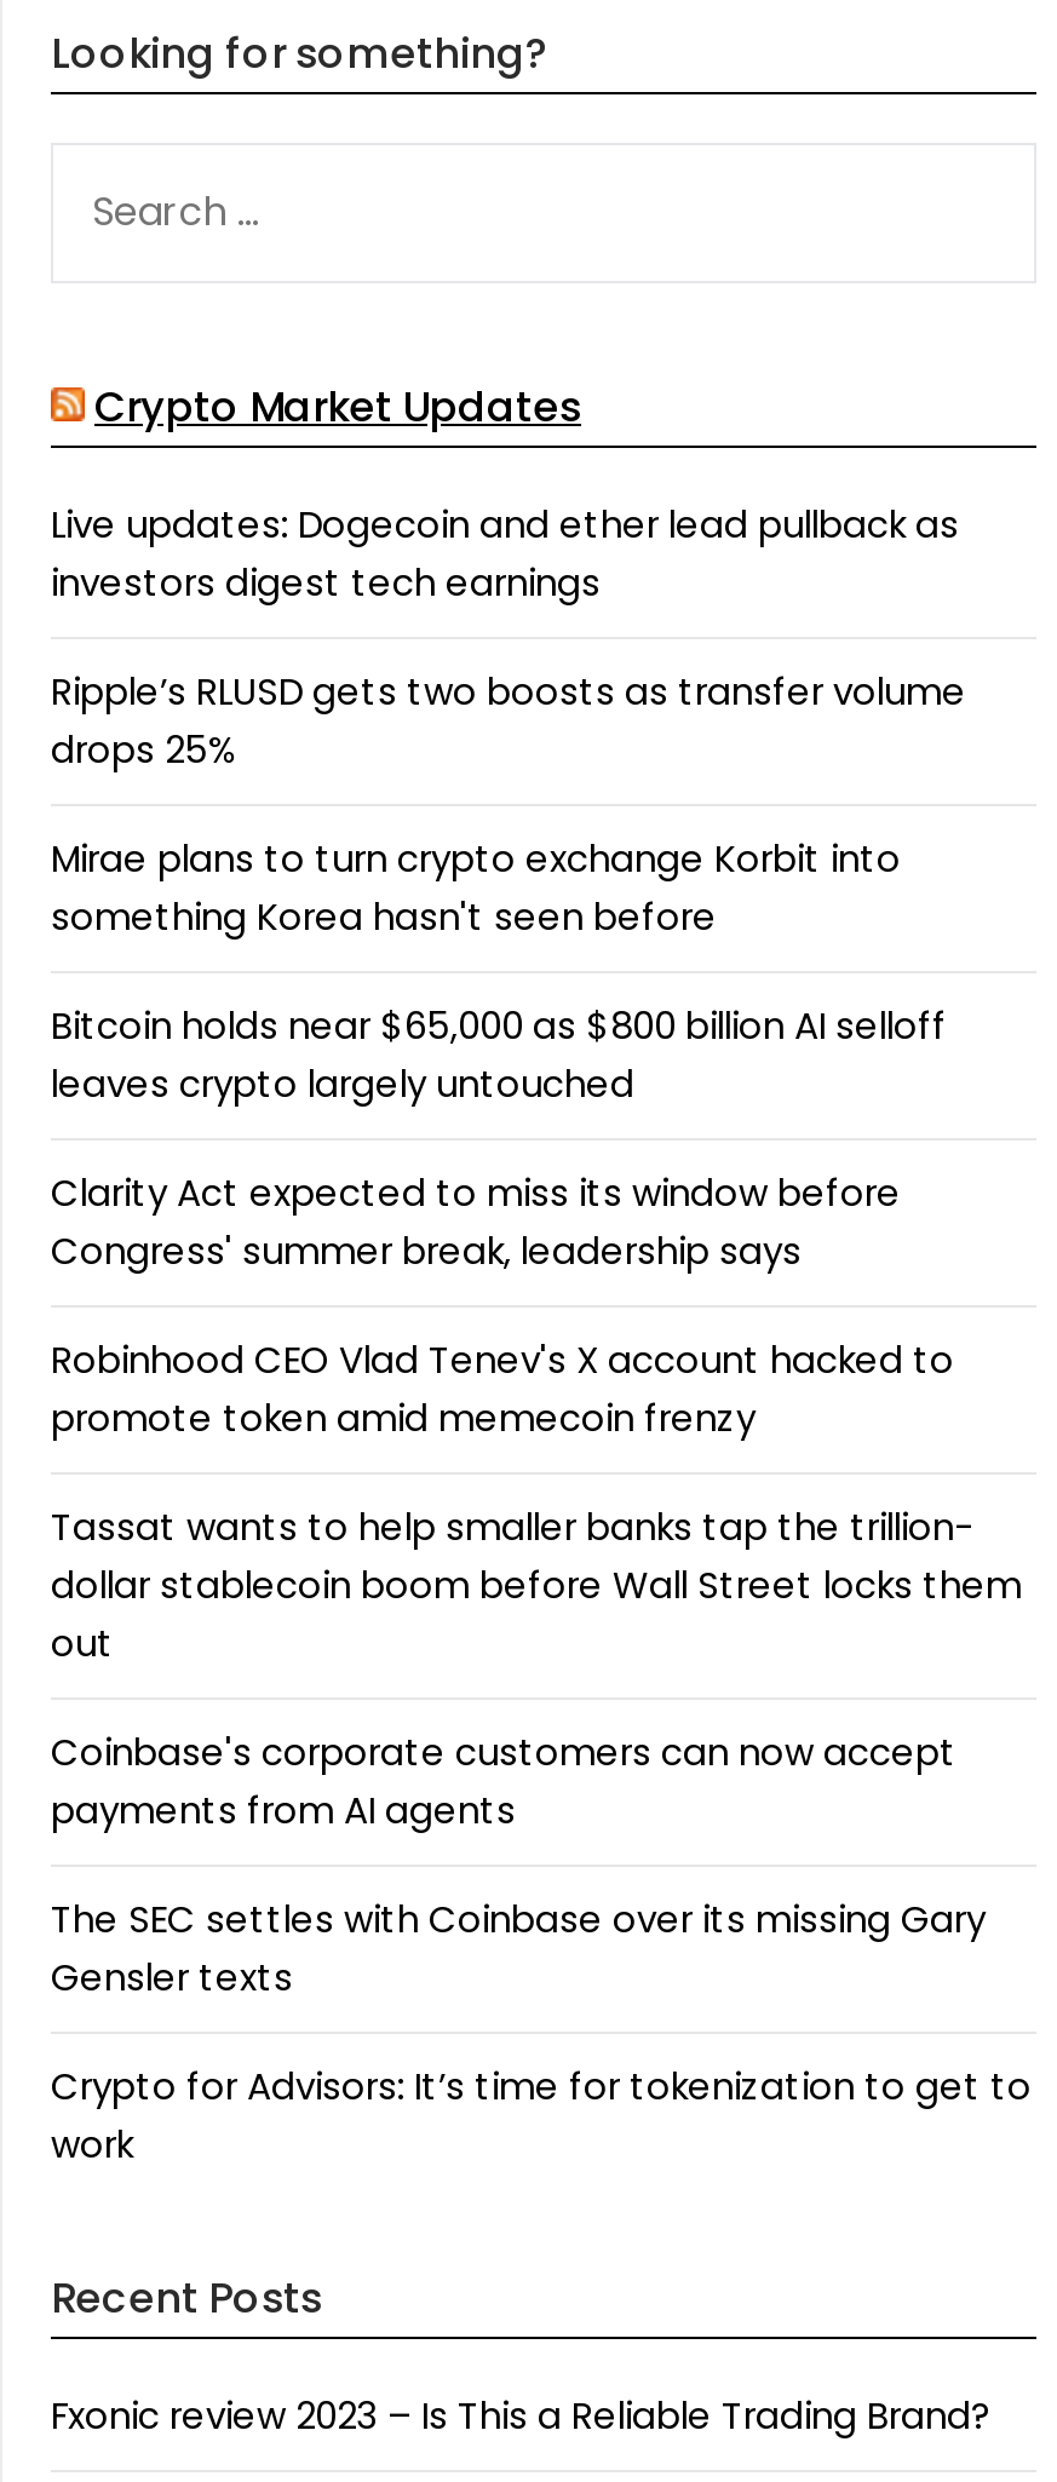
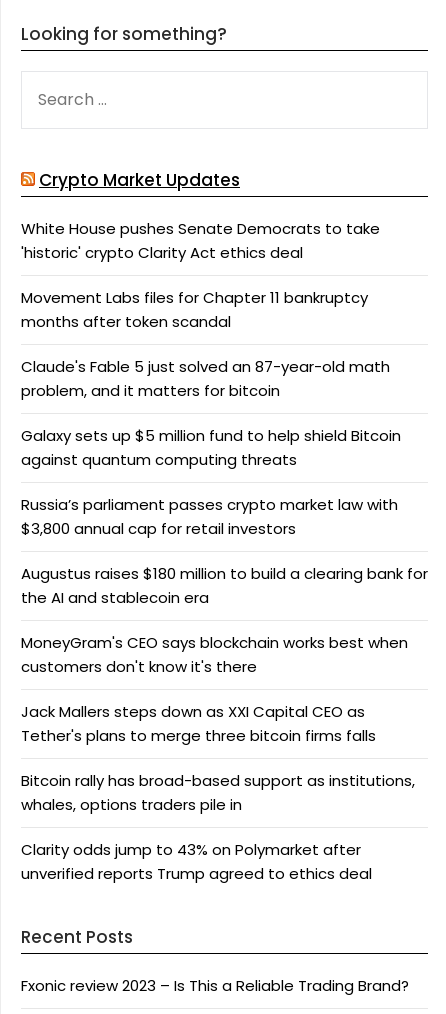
- Live updates: Dogecoin and ether lead pullback as
- investors digest tech earnings
+ White House pushes Senate Democrats to take
+ 'historic' crypto Clarity Act ethics deal

- Ripple’s RLUSD gets two boosts as transfer volume
- drops 25%
+ Movement Labs files for Chapter 11 bankruptcy
+ months after token scandal

- Mirae plans to turn crypto exchange Korbit into
- something Korea hasn't seen before
+ Claude's Fable 5 just solved an 87-year-old math
+ problem, and it matters for bitcoin

- Bitcoin holds near $65,000 as $800 billion AI selloff
- leaves crypto largely untouched
+ Galaxy sets up $5 million fund to help shield Bitcoin
+ against quantum computing threats

- Clarity Act expected to miss its window before
- Congress' summer break, leadership says
+ Russia’s parliament passes crypto market law with
+ $3,800 annual cap for retail investors

- Robinhood CEO Vlad Tenev's X account hacked to
- promote token amid memecoin frenzy
+ Augustus raises $180 million to build a clearing bank for
+ the AI and stablecoin era

- Tassat wants to help smaller banks tap the trillion-
- dollar stablecoin boom before Wall Street locks them
- out
+ MoneyGram's CEO says blockchain works best when
+ customers don't know it's there

- Coinbase's corporate customers can now accept
- payments from AI agents
+ Jack Mallers steps down as XXI Capital CEO as
+ Tether's plans to merge three bitcoin firms falls

- The SEC settles with Coinbase over its missing Gary
- Gensler texts
+ Bitcoin rally has broad-based support as institutions,
+ whales, options traders pile in

- Crypto for Advisors: It’s time for tokenization to get to
- work
+ Clarity odds jump to 43% on Polymarket after
+ unverified reports Trump agreed to ethics deal
